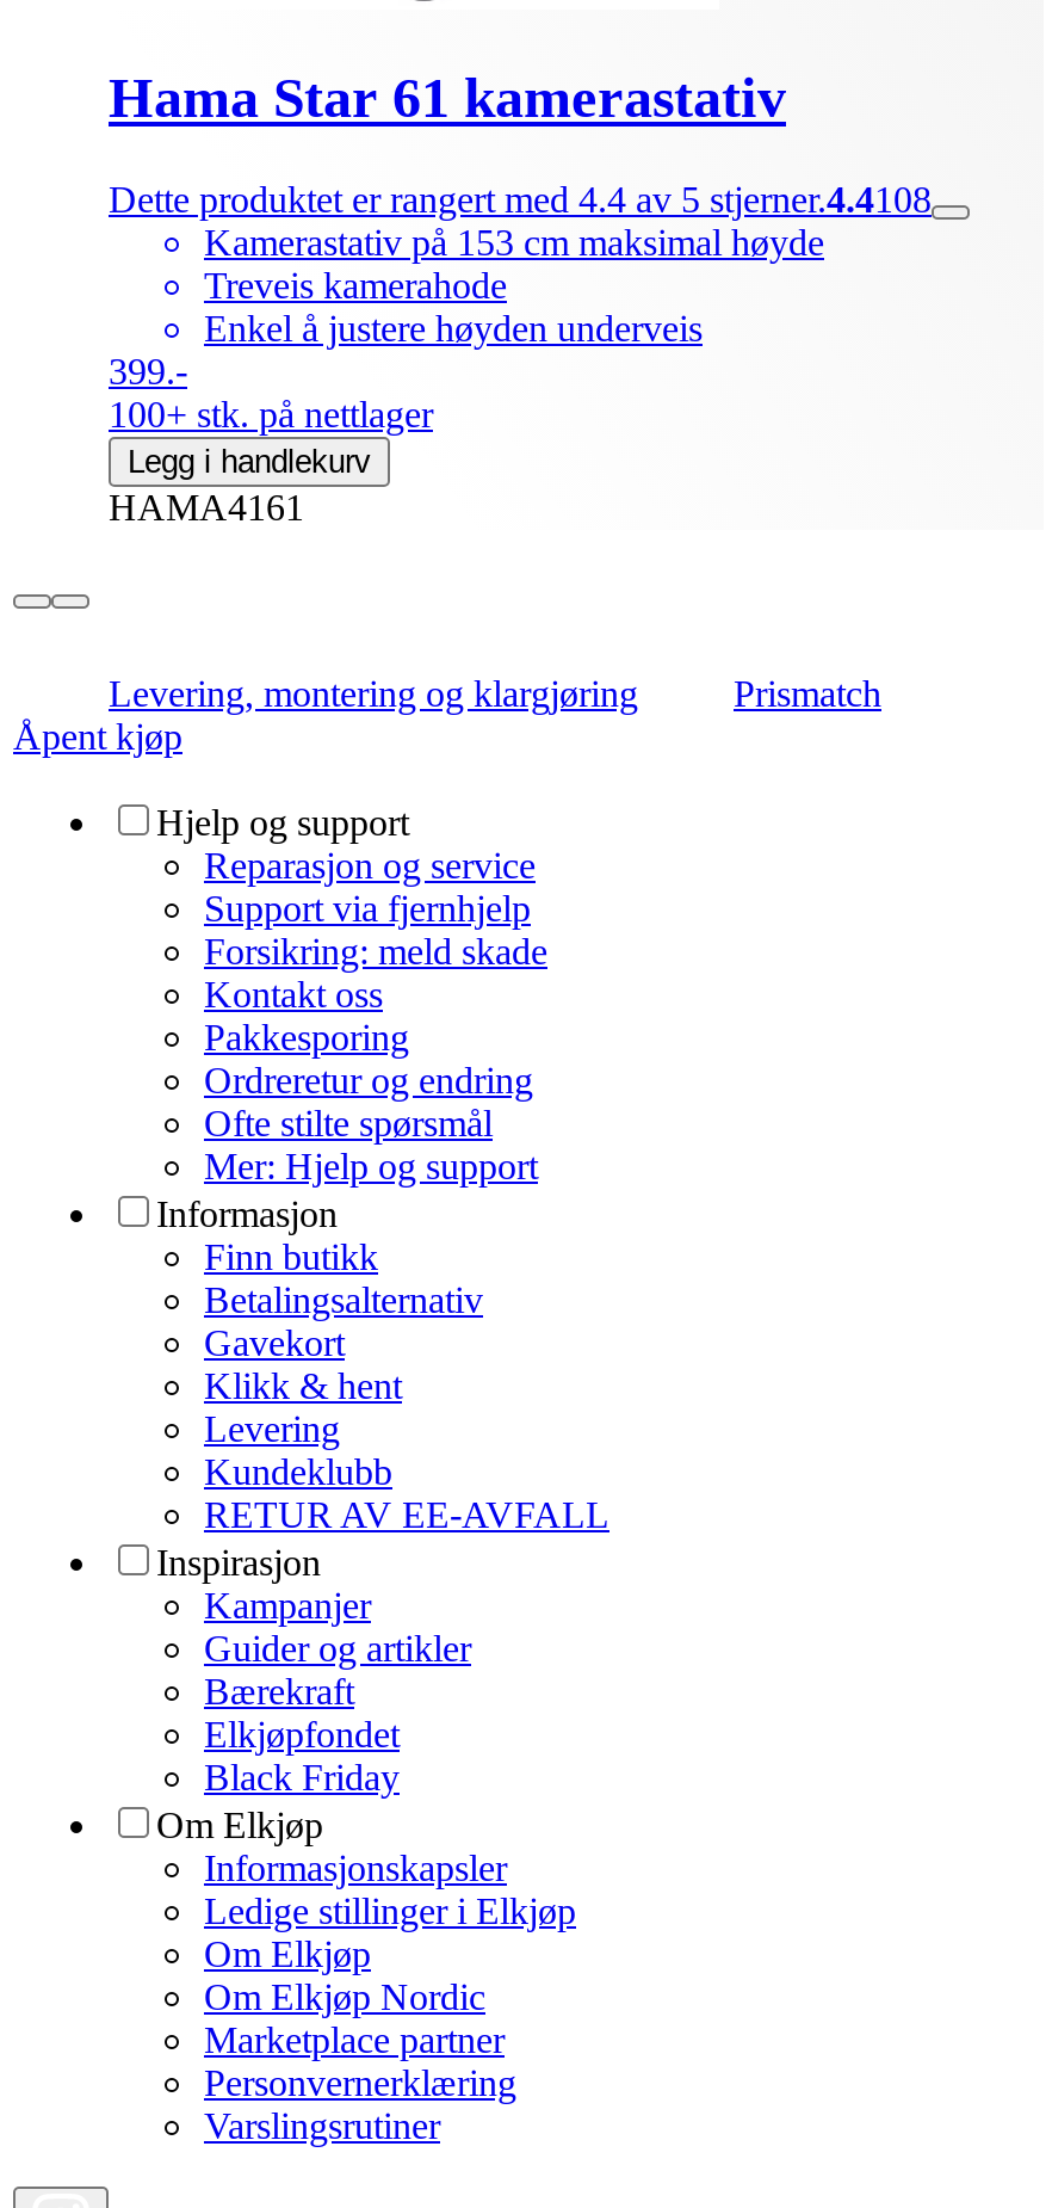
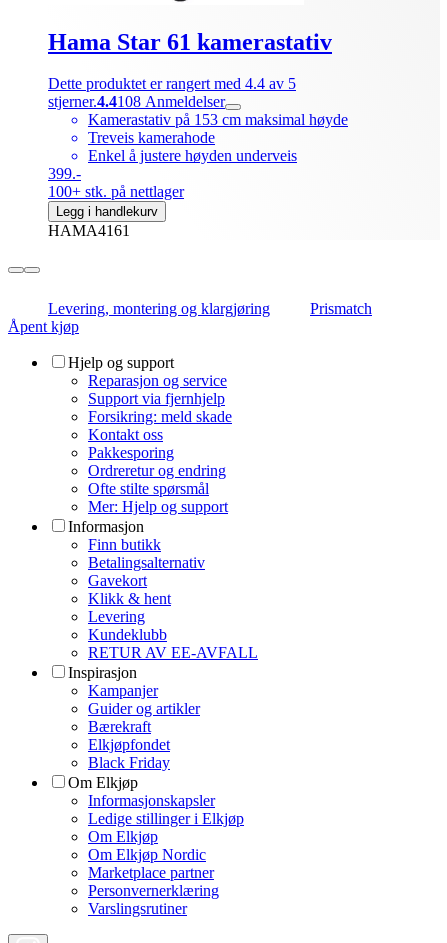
- Dette produktet er rangert med 4.4 av 5 stjerner.4.4108
+ Dette produktet er rangert med 4.4 av 5
+ stjerner.4.4108 Anmeldelser
